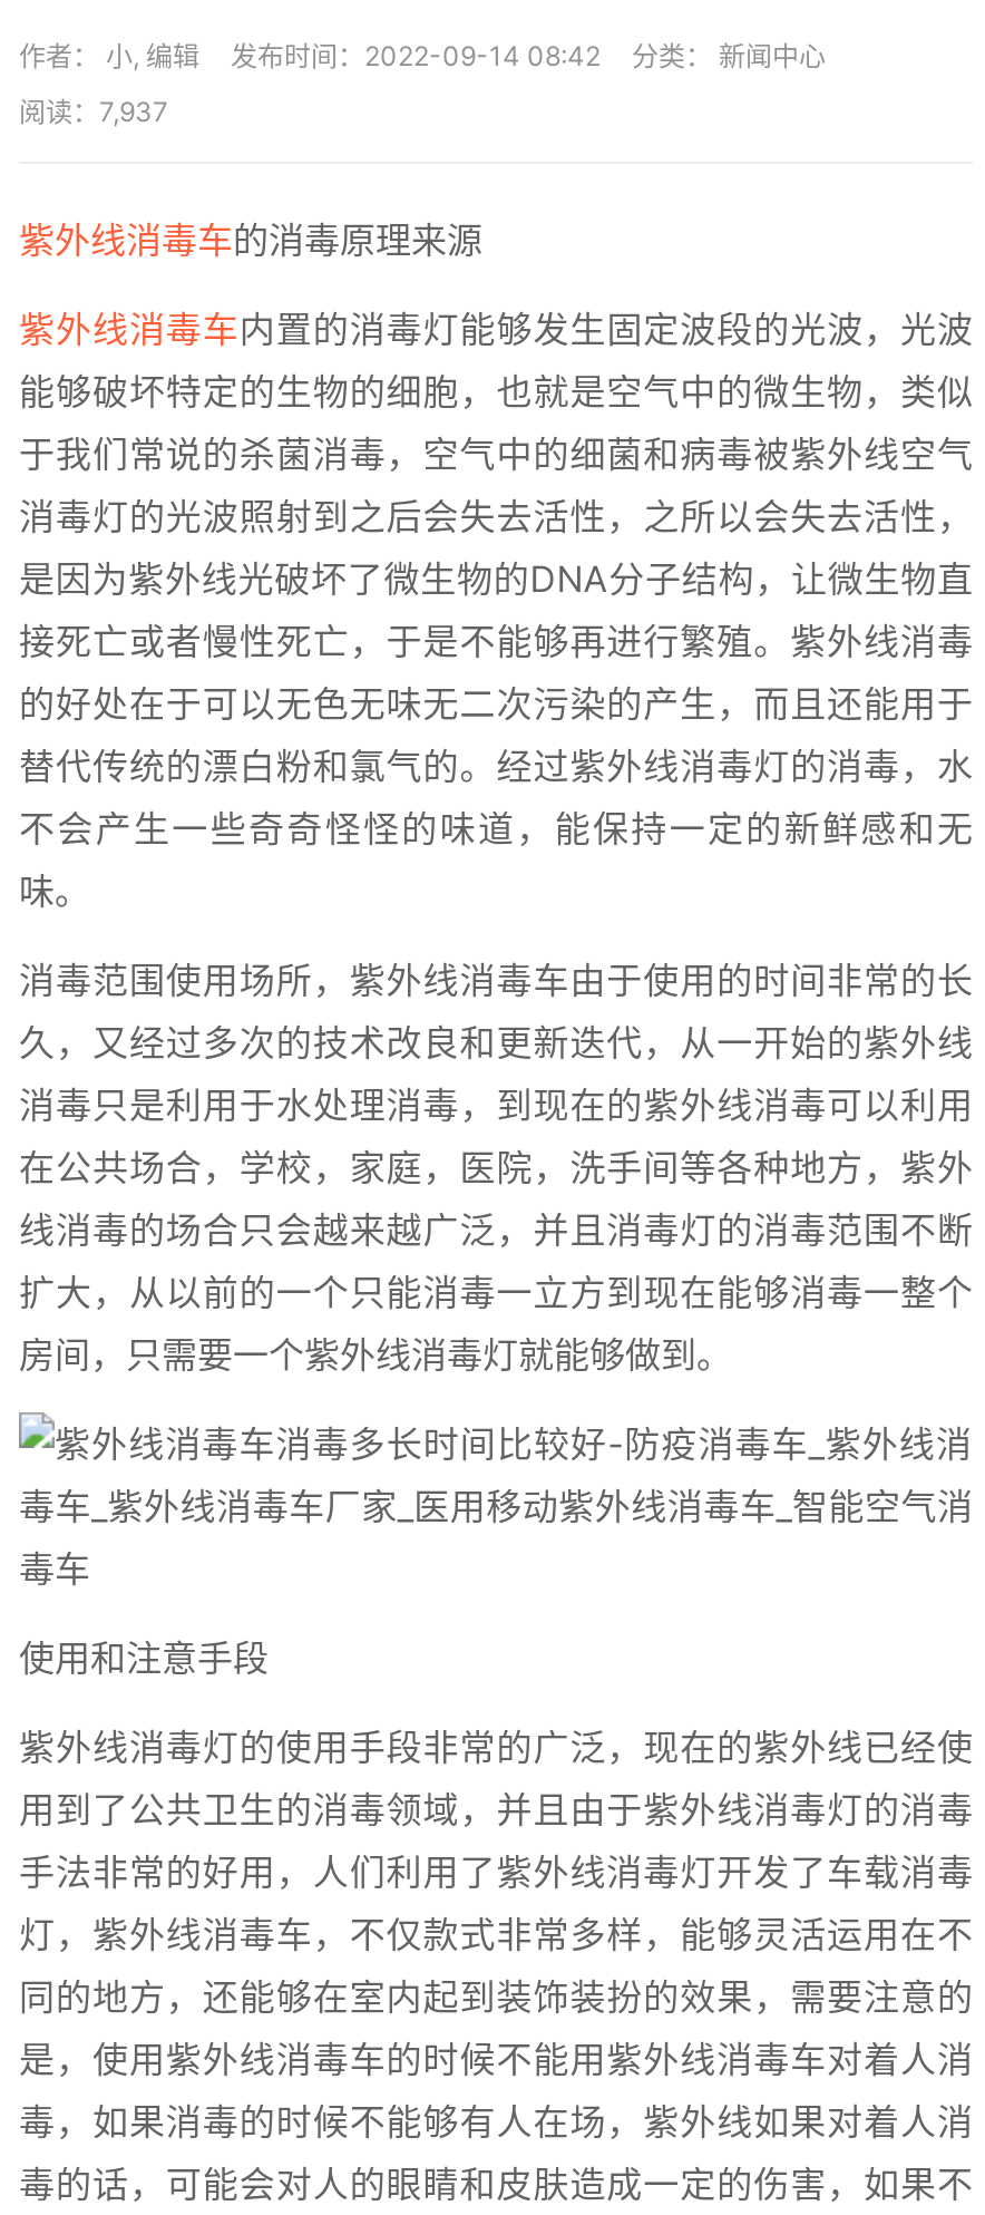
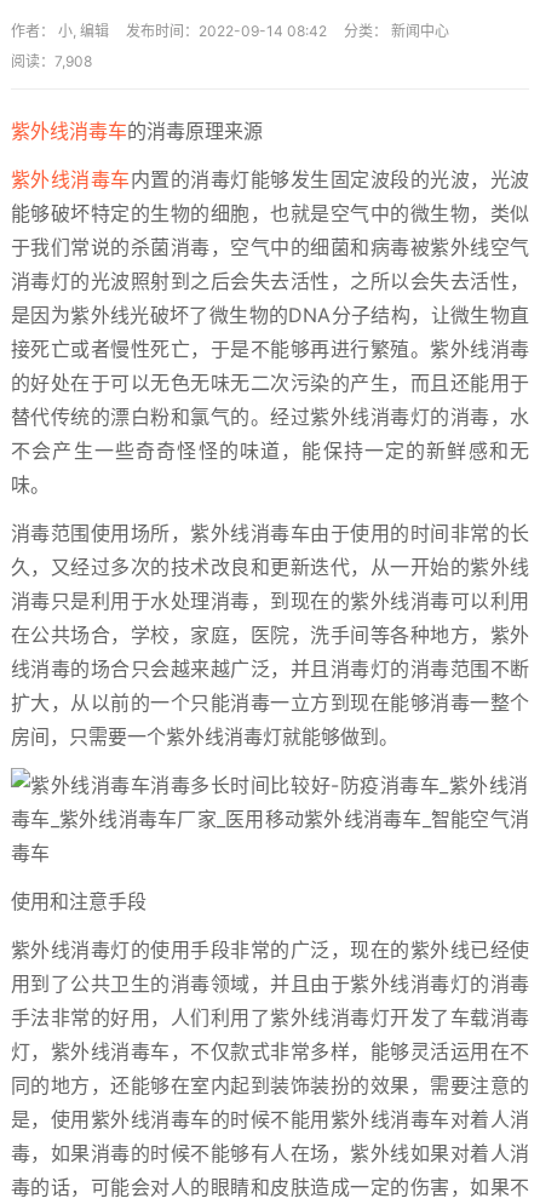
- 阅读：7,937
+ 阅读：7,908
